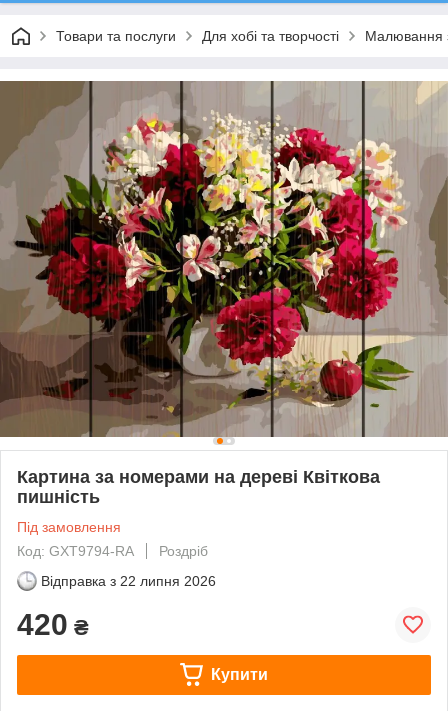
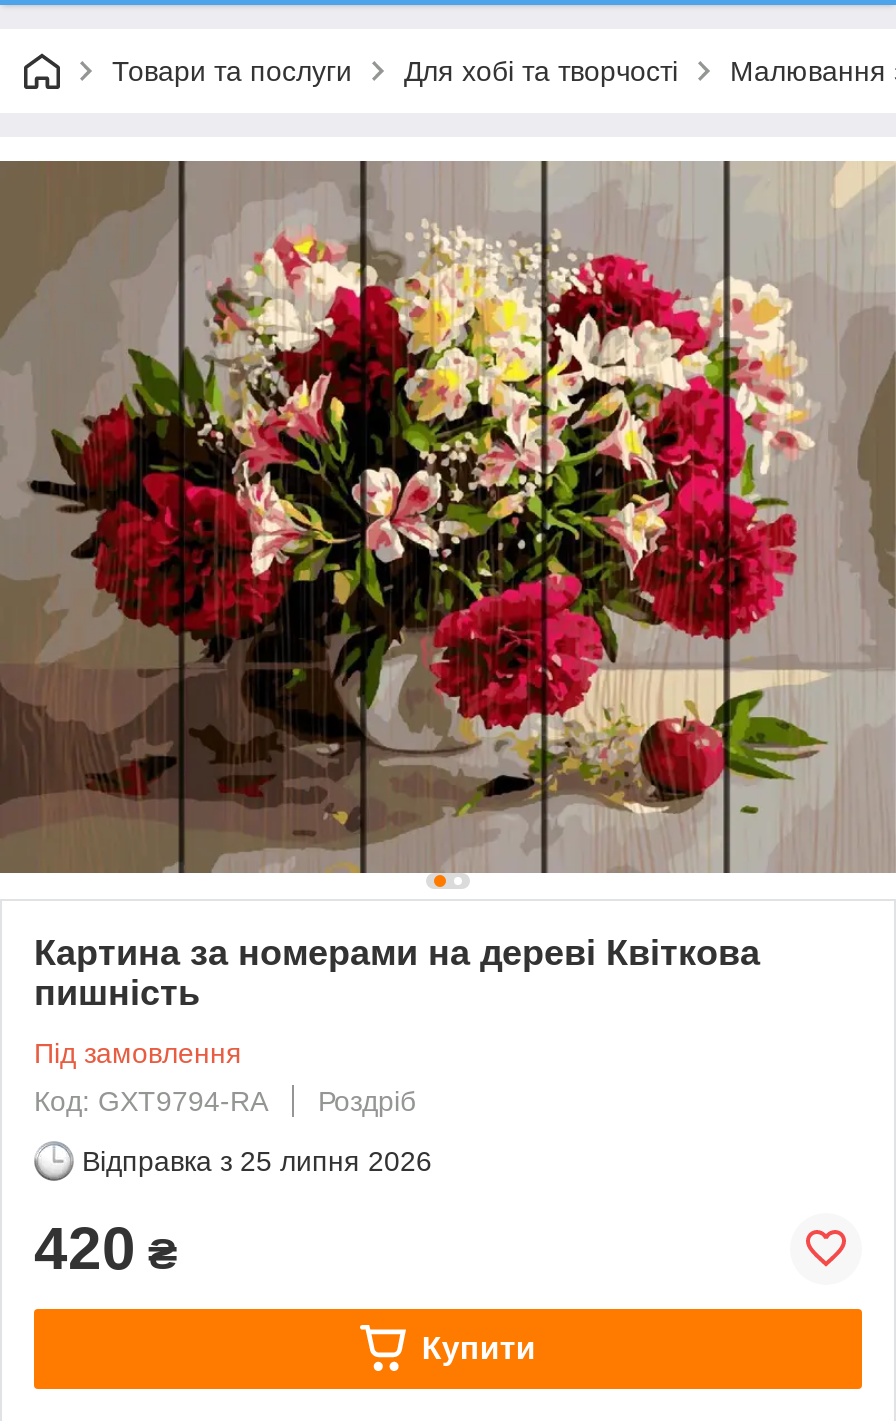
- Відправка з 22 липня 2026
+ Відправка з 25 липня 2026
